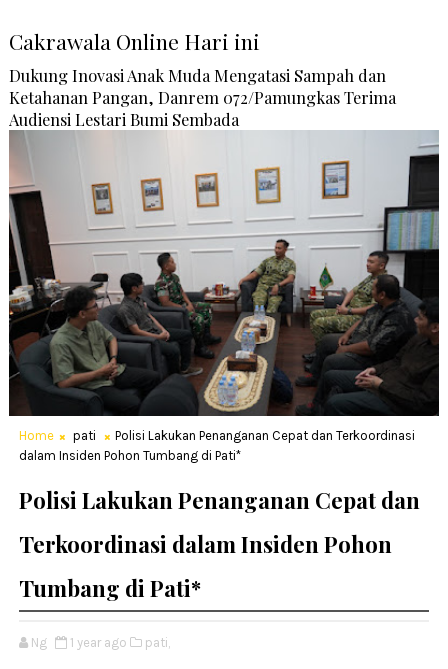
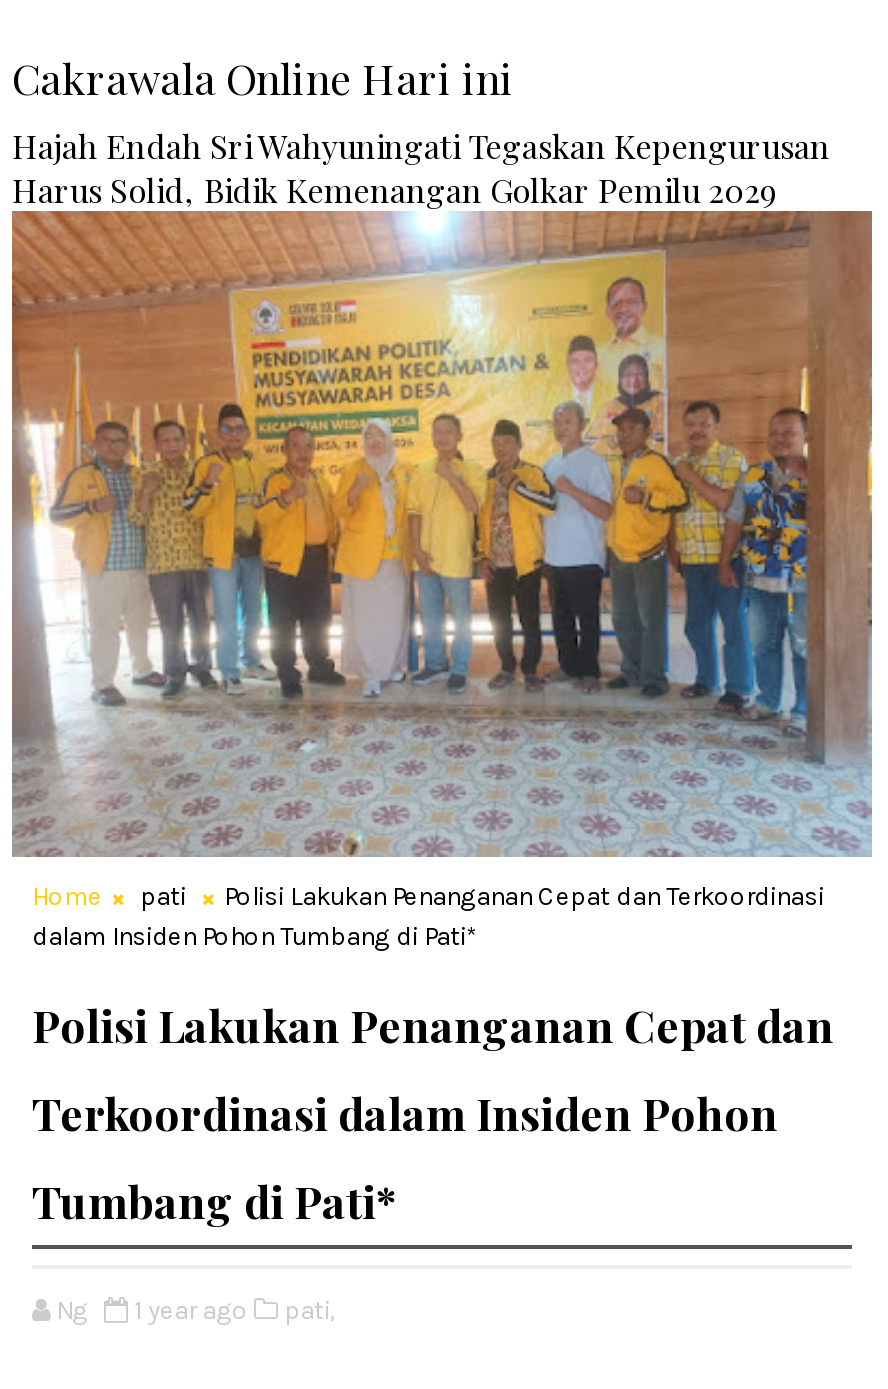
- [image]
- Dukung Inovasi Anak Muda Mengatasi Sampah dan
- Ketahanan Pangan, Danrem 072/Pamungkas Terima
- Audiensi Lestari Bumi Sembada
+ [image]
+ Hajah Endah Sri Wahyuningati Tegaskan Kepengurusan
+ Harus Solid, Bidik Kemenangan Golkar Pemilu 2029
